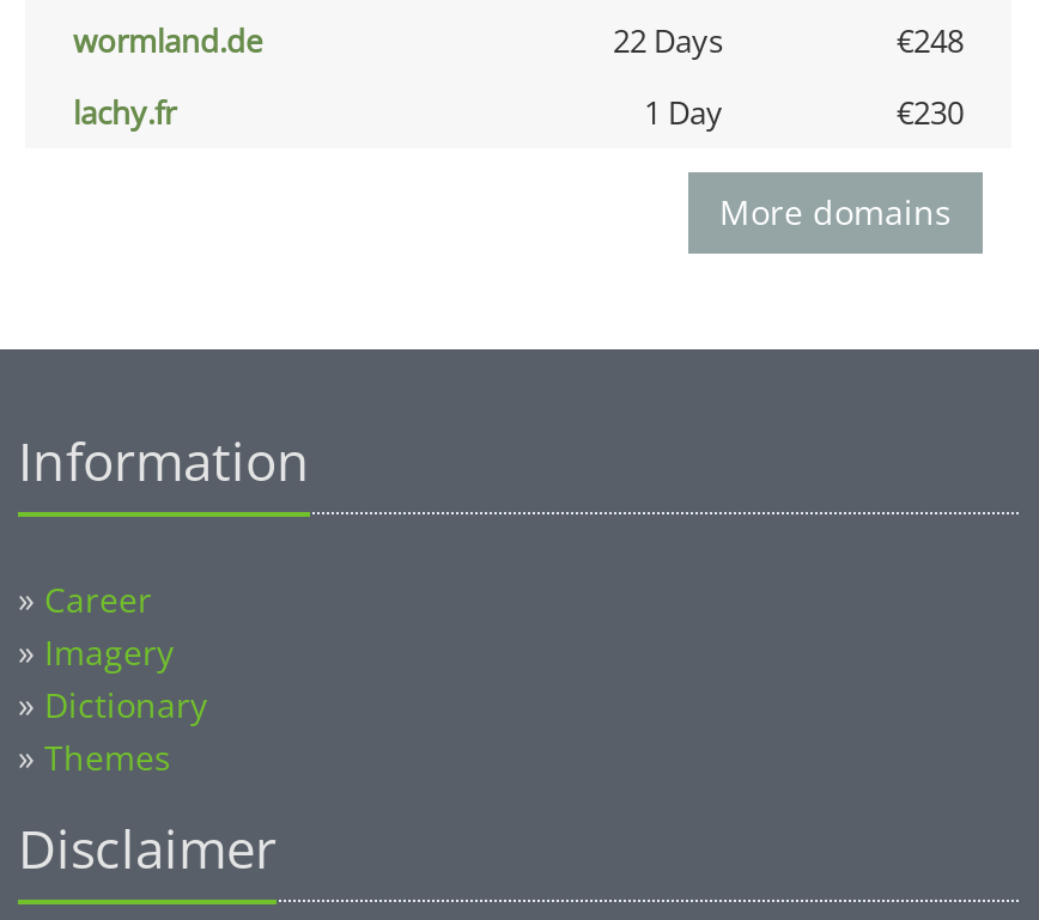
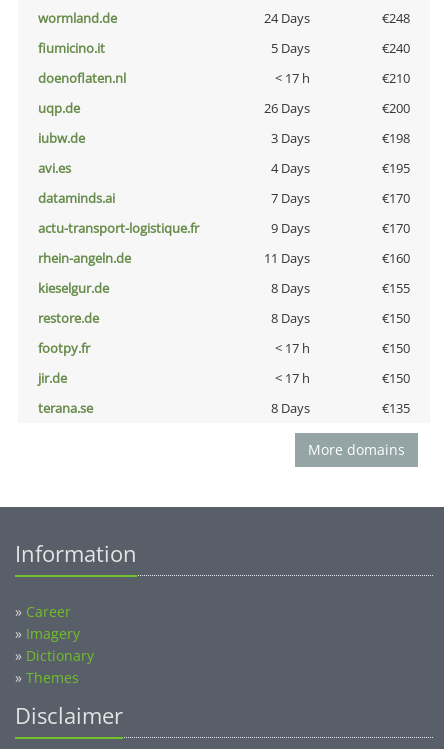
- 22 Days
+ 24 Days

- lachy.fr
- 1 Day
- €230
+ fiumicino.it
+ 5 Days
+ €240
+ doenoflaten.nl
+ < 17 h
+ €210
+ uqp.de
+ 26 Days
+ €200
+ iubw.de
+ 3 Days
+ €198
+ avi.es
+ 4 Days
+ €195
+ dataminds.ai
+ 7 Days
+ €170
+ actu-transport-logistique.fr
+ 9 Days
+ €170
+ rhein-angeln.de
+ 11 Days
+ €160
+ kieselgur.de
+ 8 Days
+ €155
+ restore.de
+ 8 Days
+ €150
+ footpy.fr
+ < 17 h
+ €150
+ jir.de
+ < 17 h
+ €150
+ terana.se
+ 8 Days
+ €135
